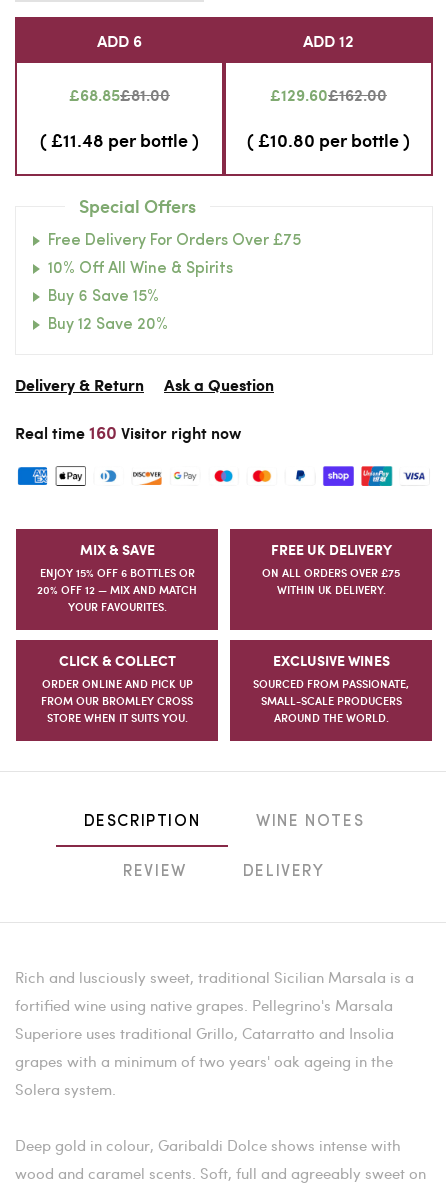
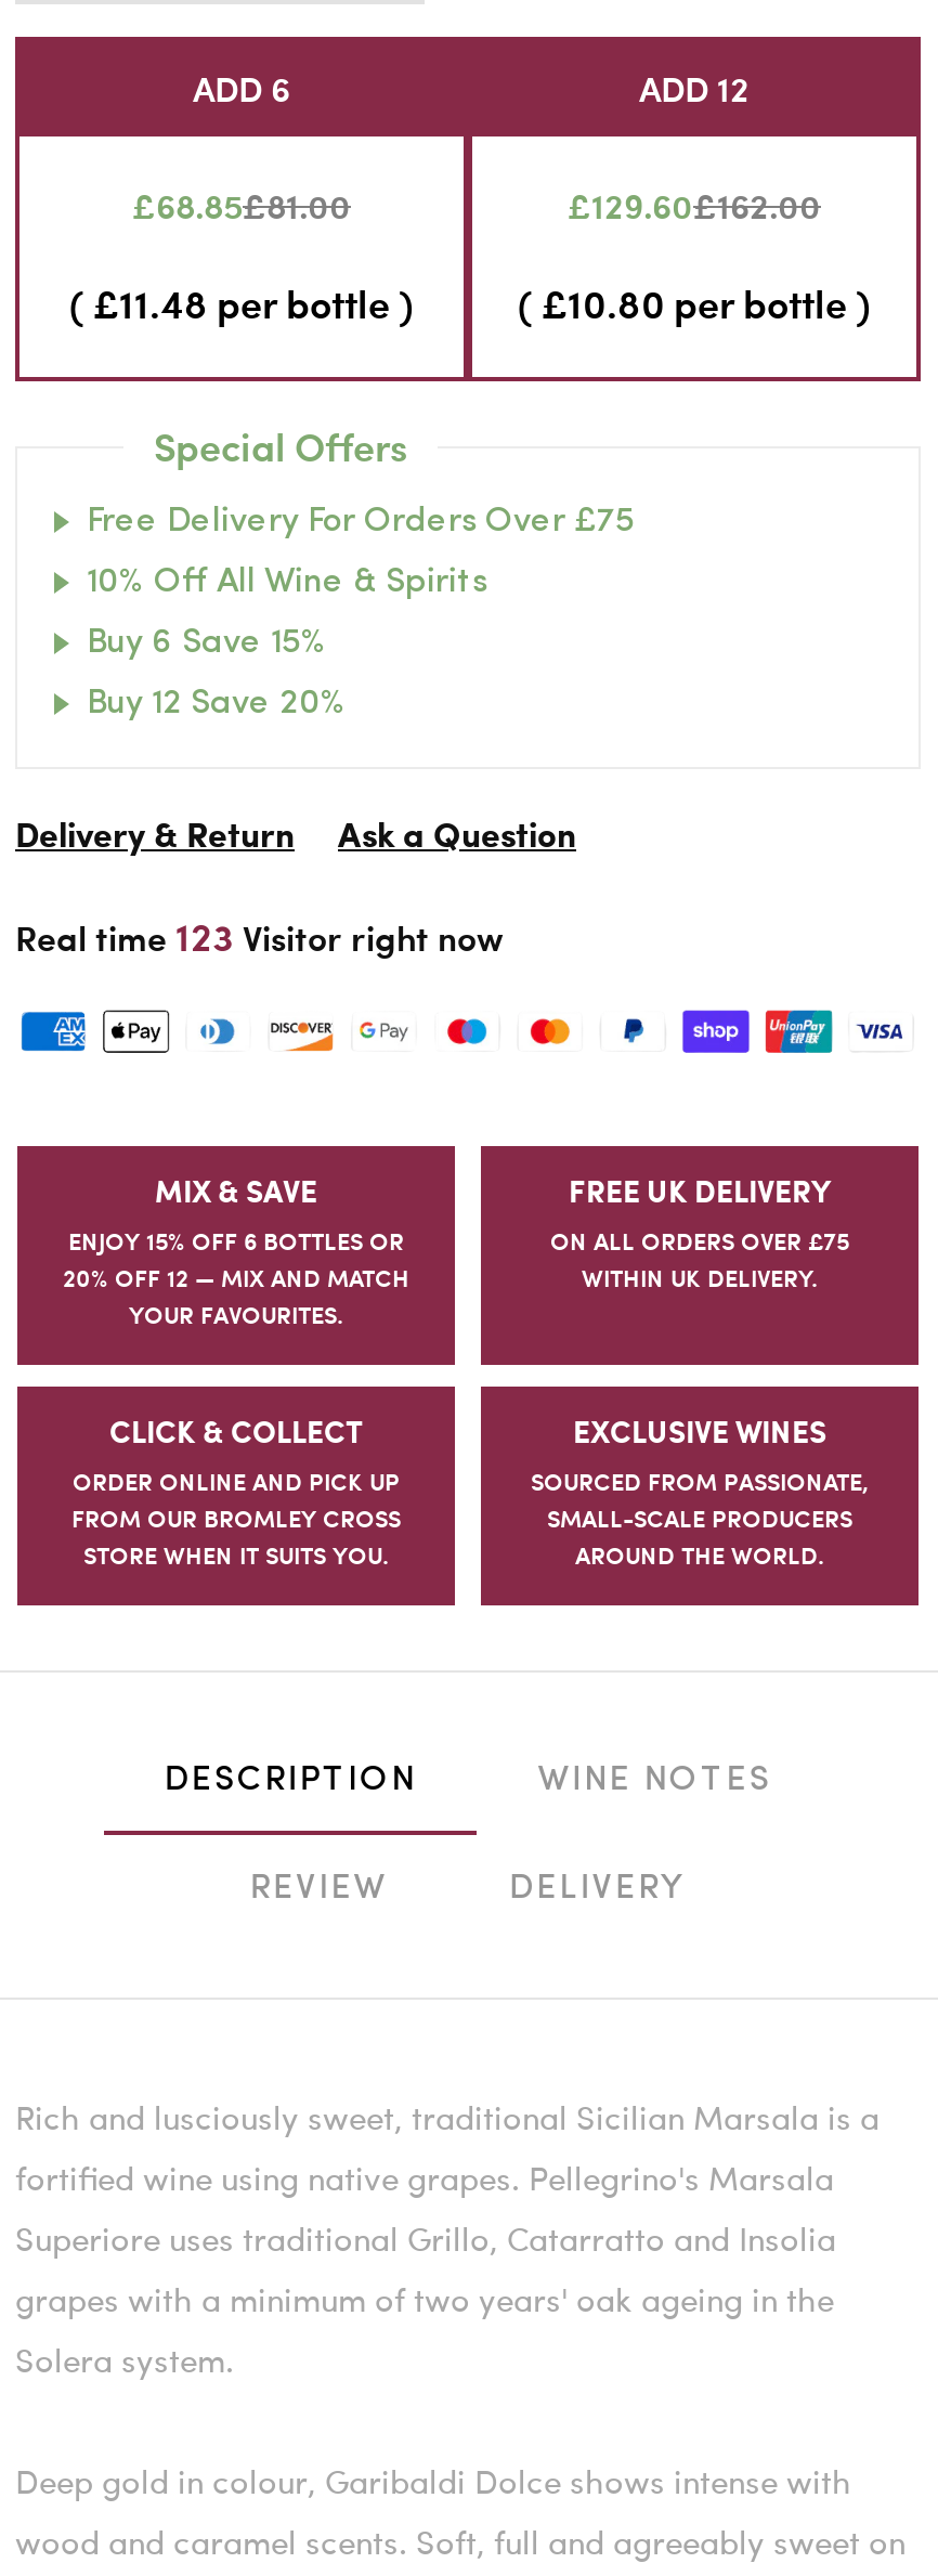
- Real time 160 Visitor right now
+ Real time 123 Visitor right now
